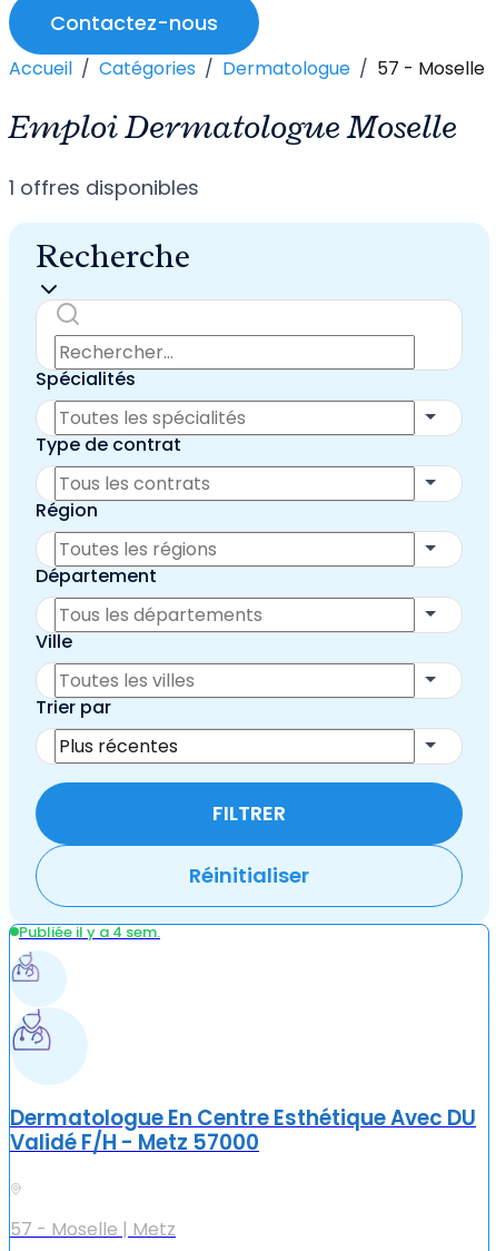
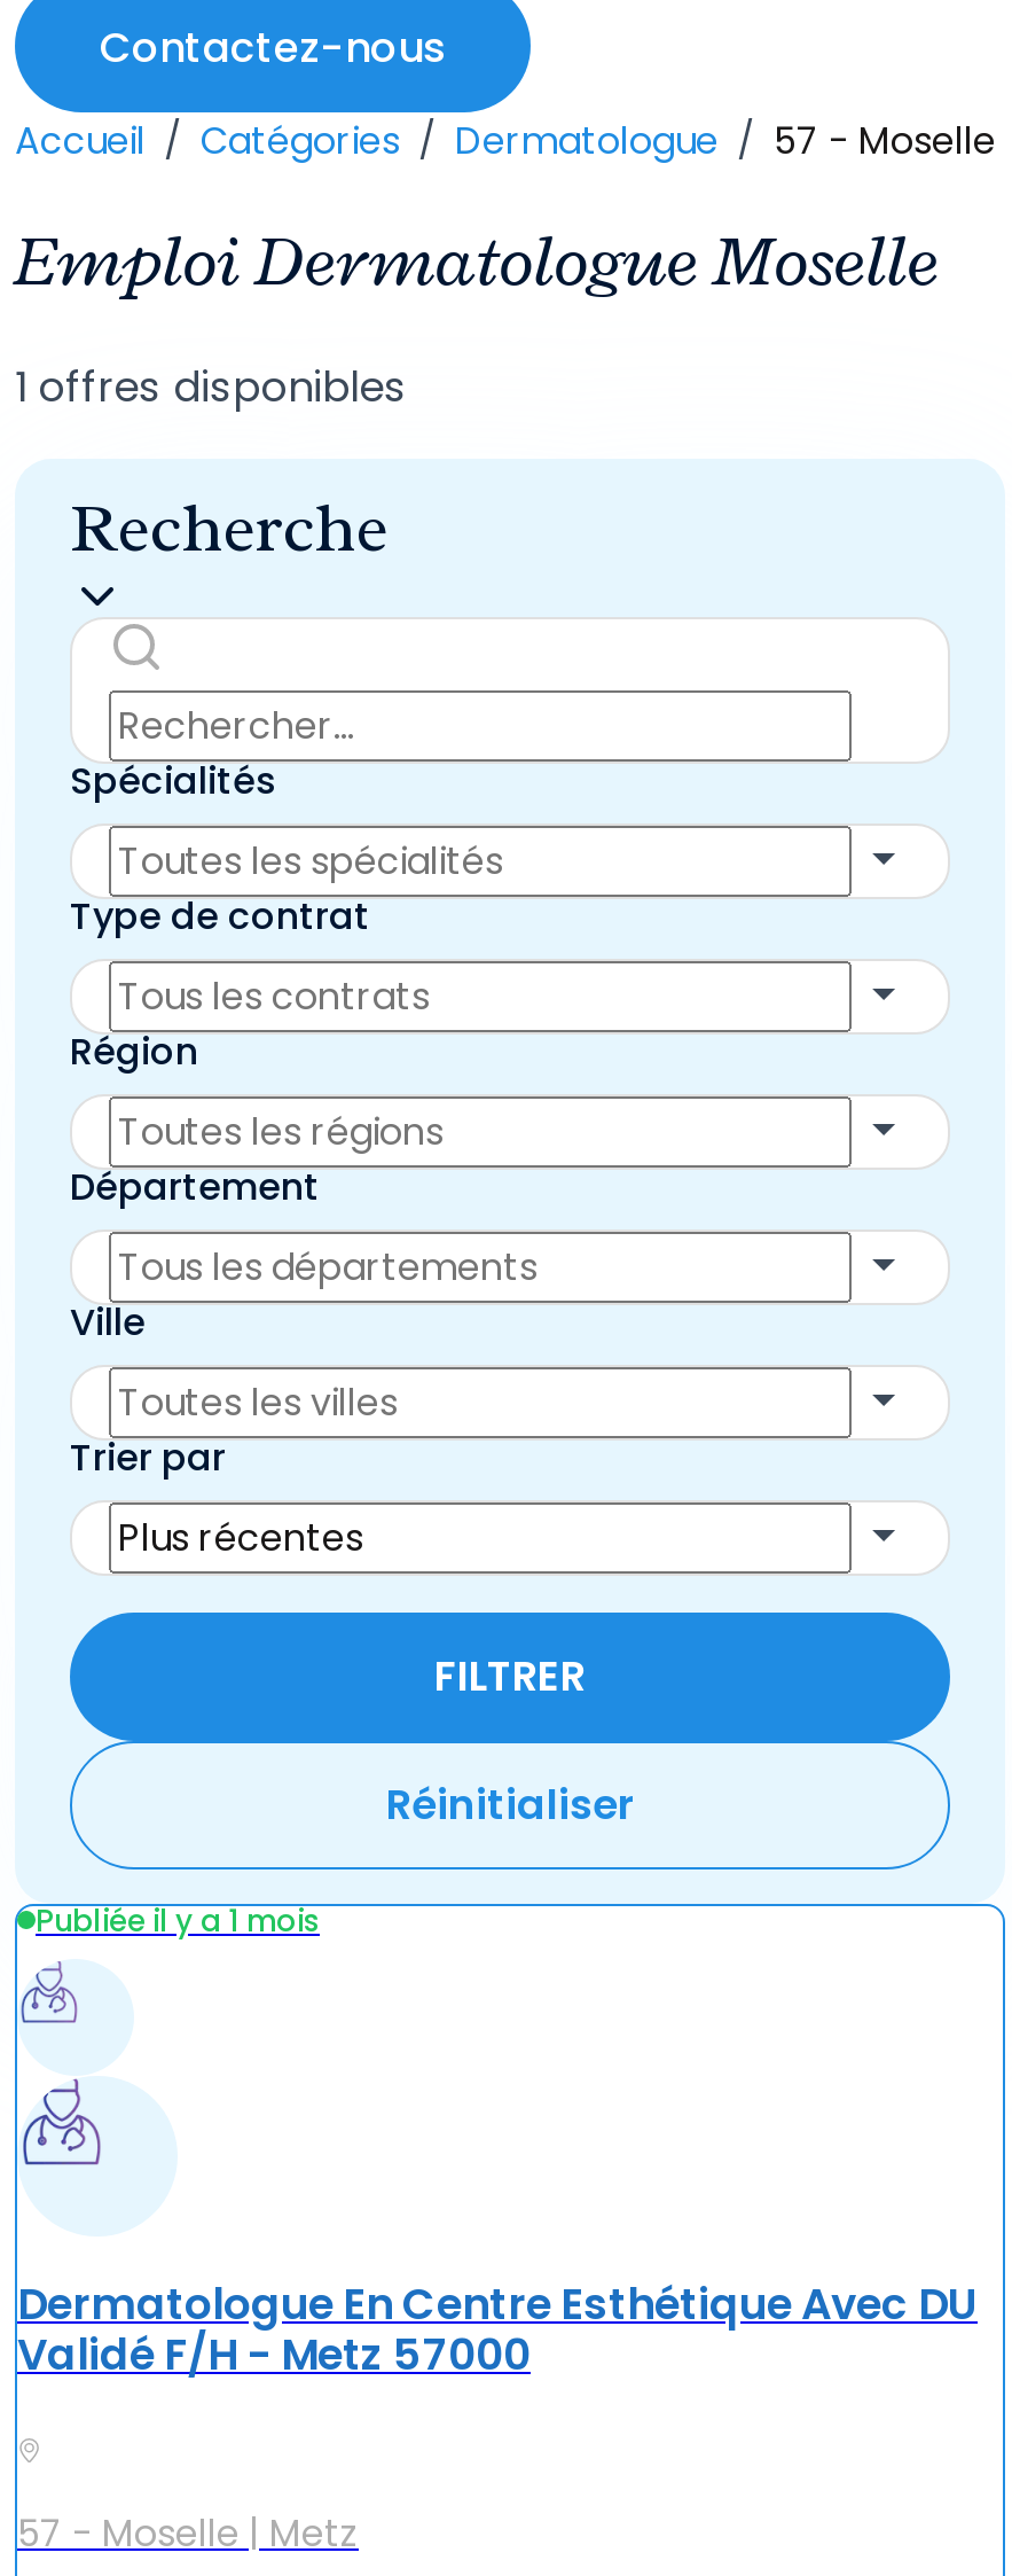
- Publiée il y a 4 sem.
+ Publiée il y a 1 mois
